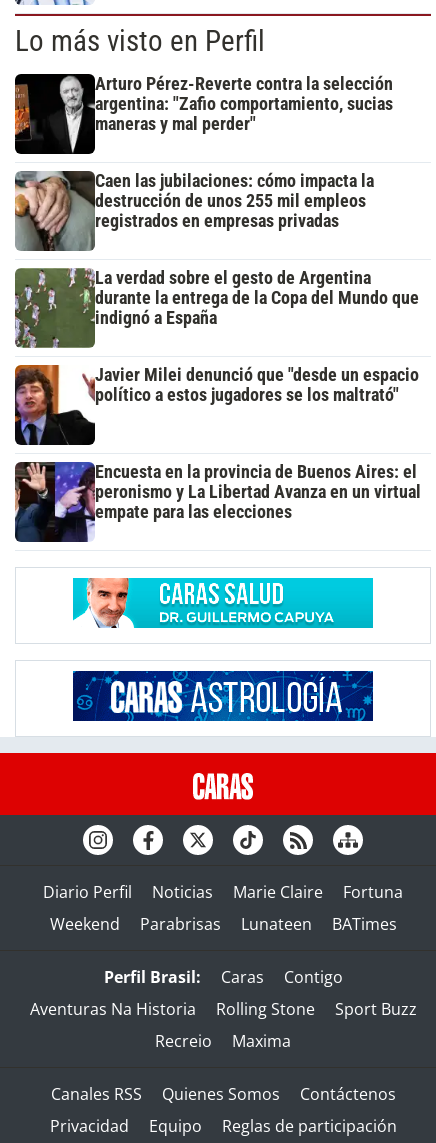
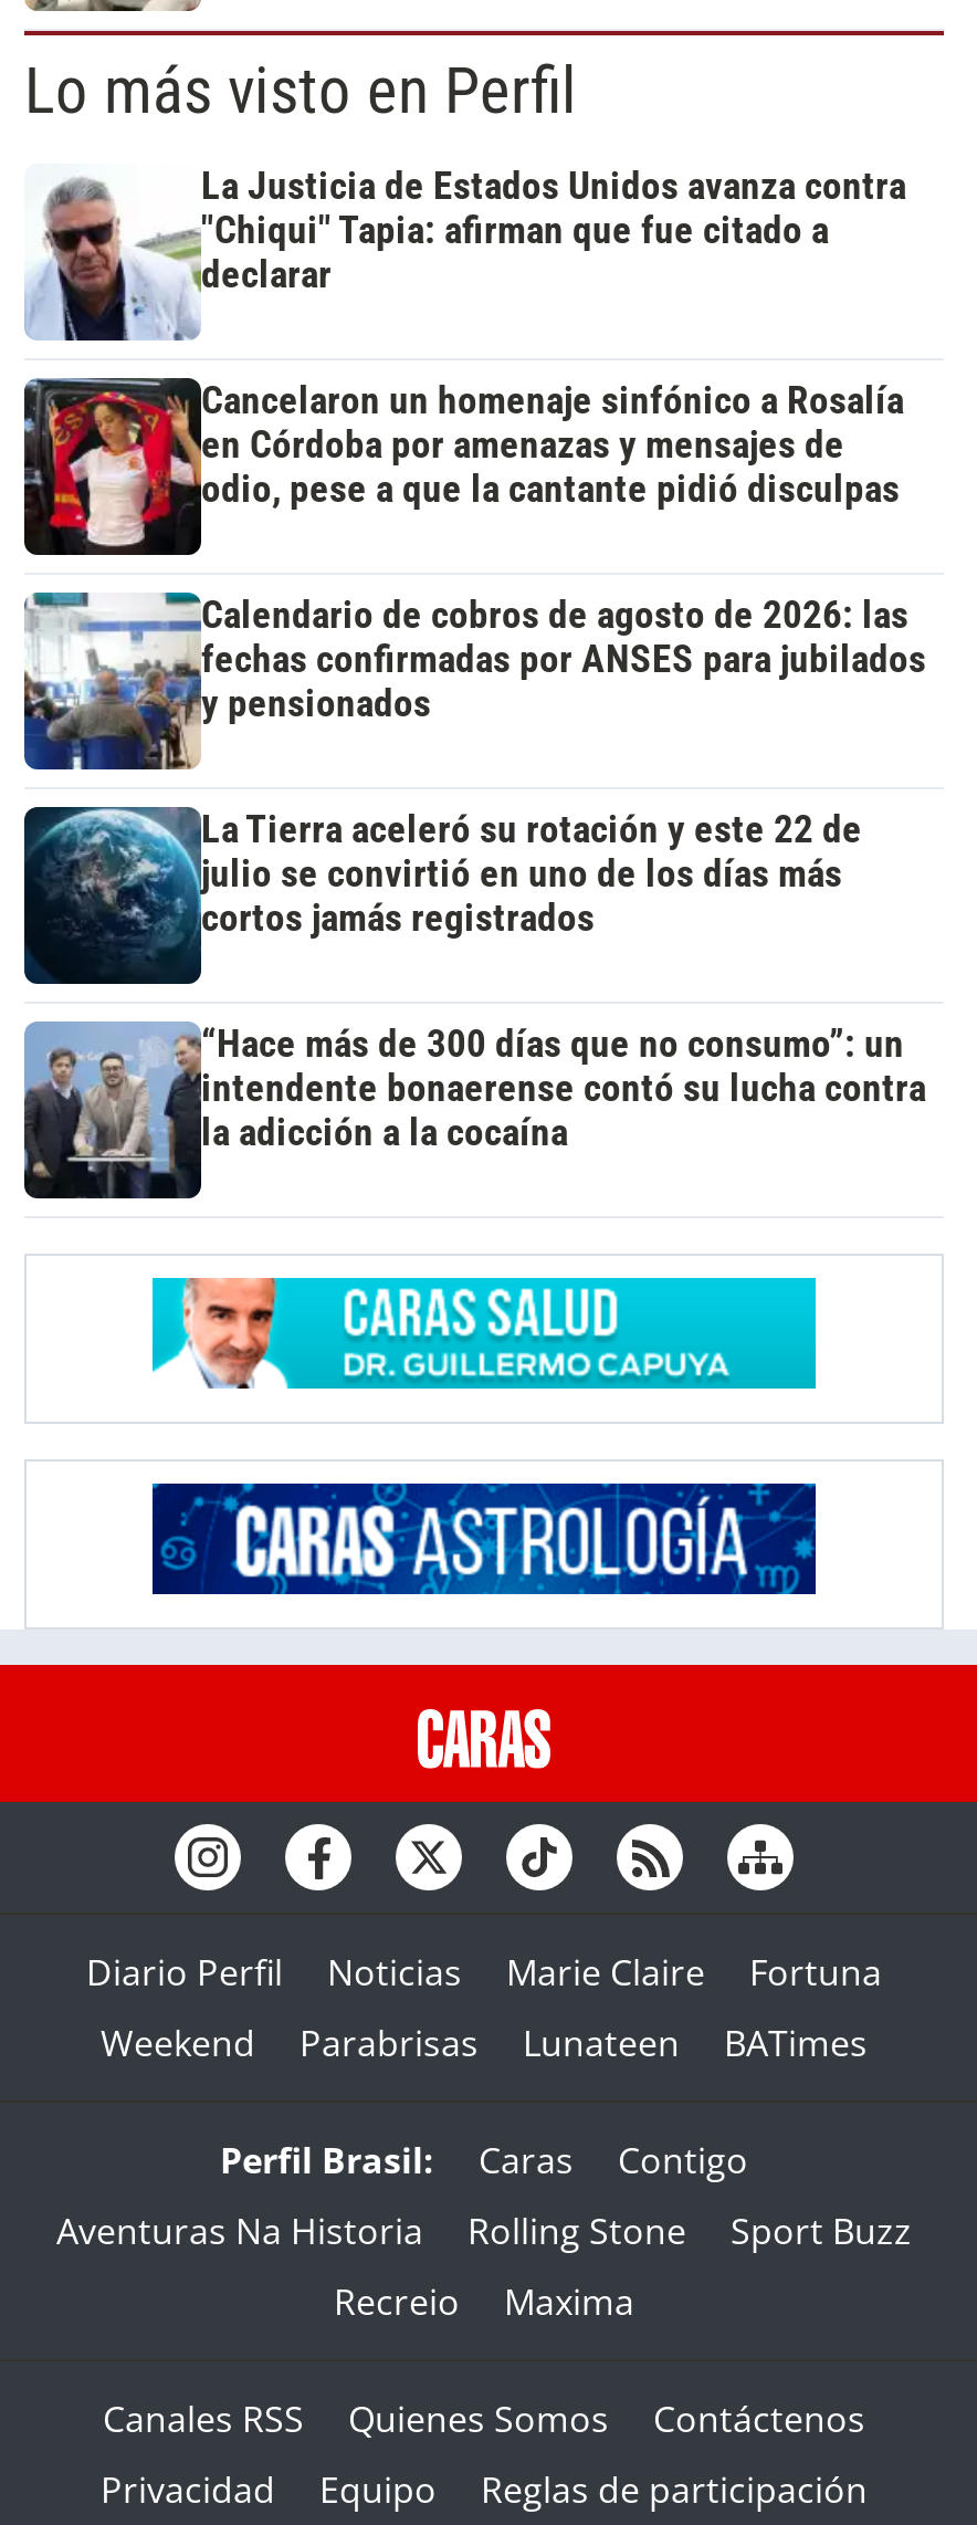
- [image]
- Arturo Pérez-Reverte contra la selección
- argentina: "Zafio comportamiento, sucias
- maneras y mal perder"
+ [image]
+ La Justicia de Estados Unidos avanza contra
+ "Chiqui" Tapia: afirman que fue citado a
+ declarar

- [image]
- Caen las jubilaciones: cómo impacta la
- destrucción de unos 255 mil empleos
- registrados en empresas privadas
+ [image]
+ Cancelaron un homenaje sinfónico a Rosalía
+ en Córdoba por amenazas y mensajes de
+ odio, pese a que la cantante pidió disculpas

- [image]
- La verdad sobre el gesto de Argentina
- durante la entrega de la Copa del Mundo que
- indignó a España
+ [image]
+ Calendario de cobros de agosto de 2026: las
+ fechas confirmadas por ANSES para jubilados
+ y pensionados

- [image]
- Javier Milei denunció que "desde un espacio
- político a estos jugadores se los maltrató"
+ [image]
+ La Tierra aceleró su rotación y este 22 de
+ julio se convirtió en uno de los días más
+ cortos jamás registrados

- [image]
- Encuesta en la provincia de Buenos Aires: el
- peronismo y La Libertad Avanza en un virtual
- empate para las elecciones
+ [image]
+ “Hace más de 300 días que no consumo”: un
+ intendente bonaerense contó su lucha contra
+ la adicción a la cocaína
